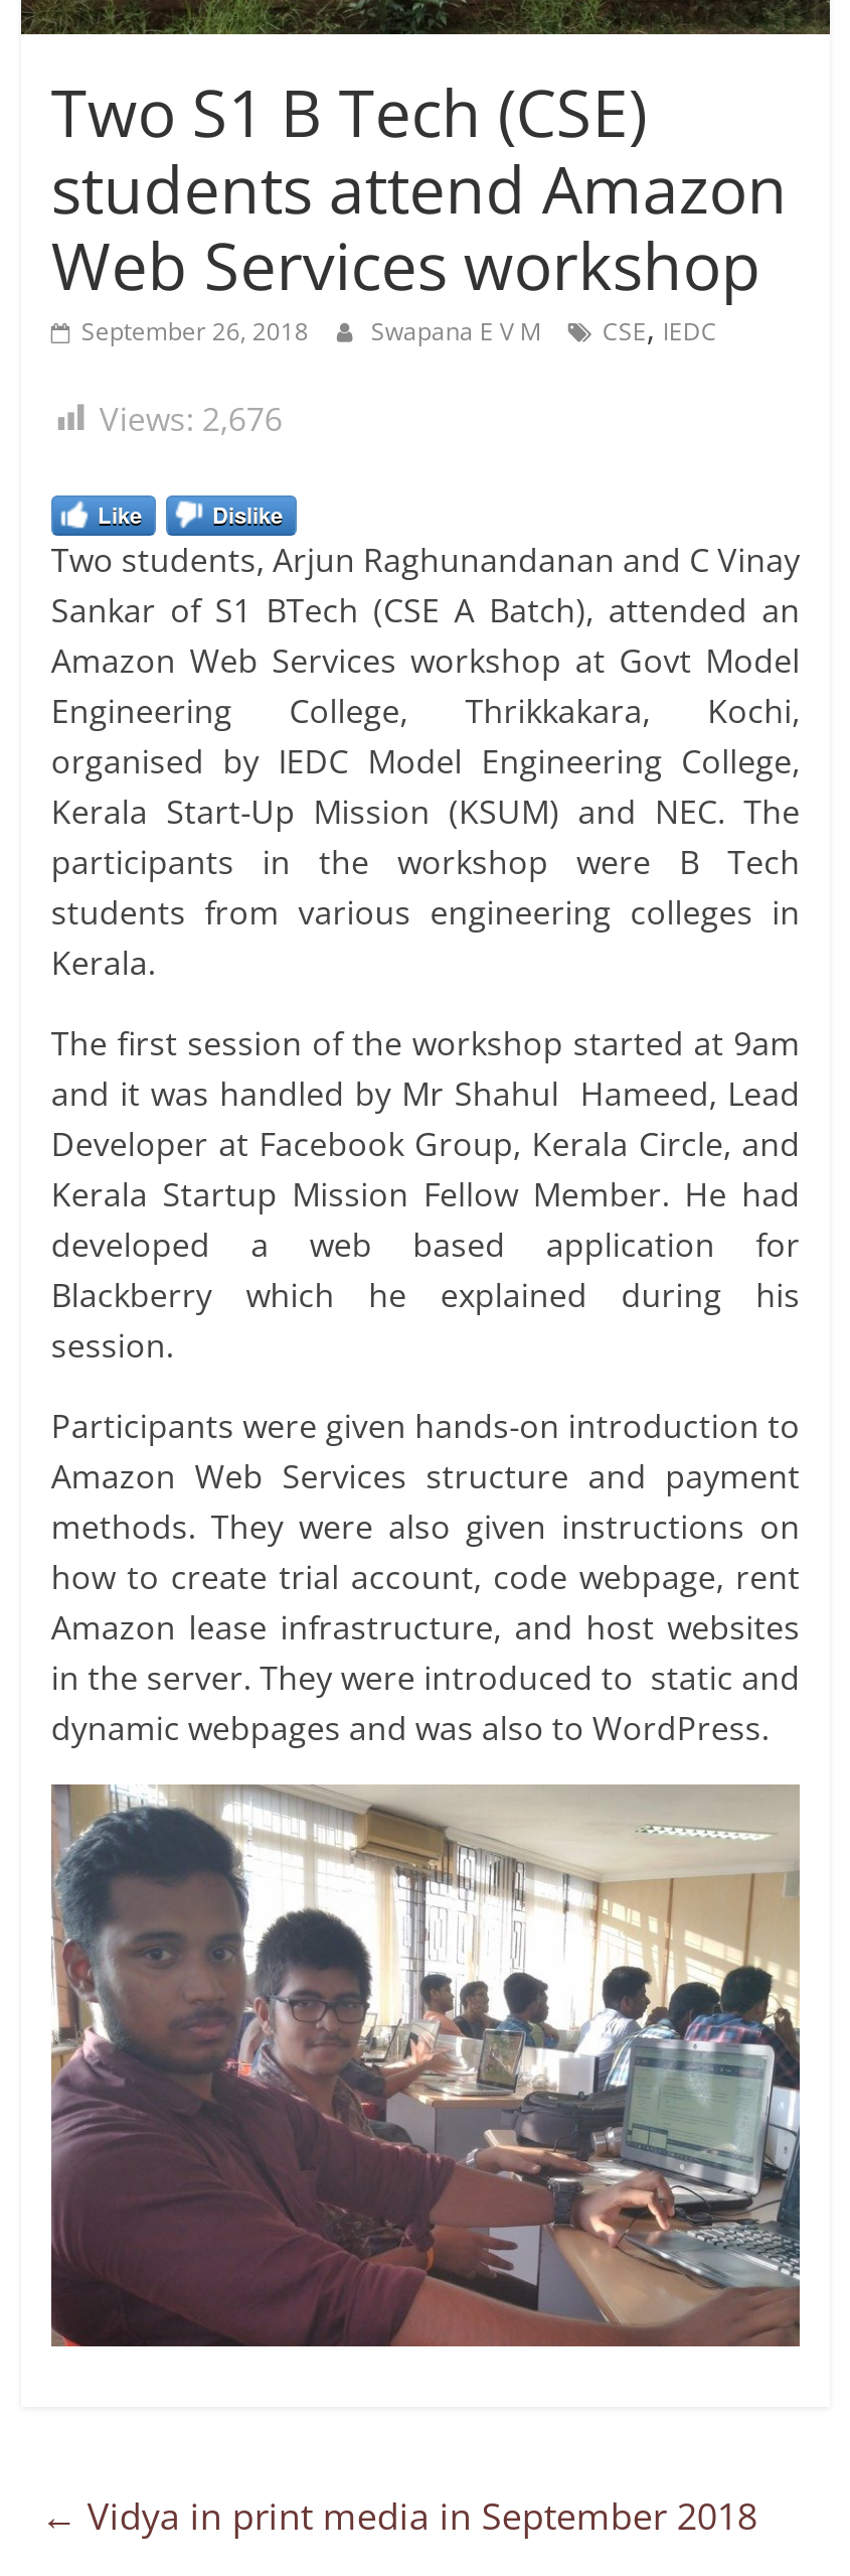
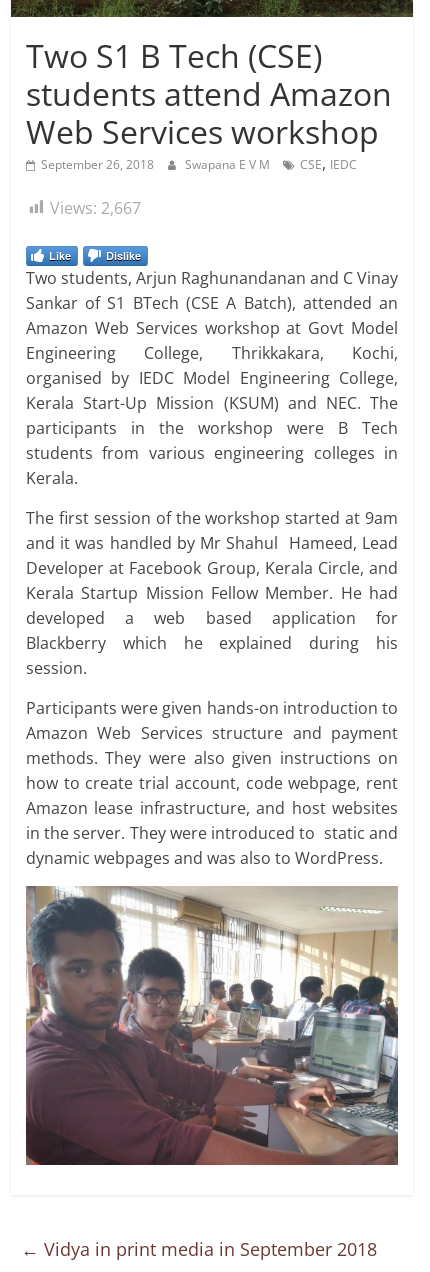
- Views: 2,676
+ Views: 2,667
